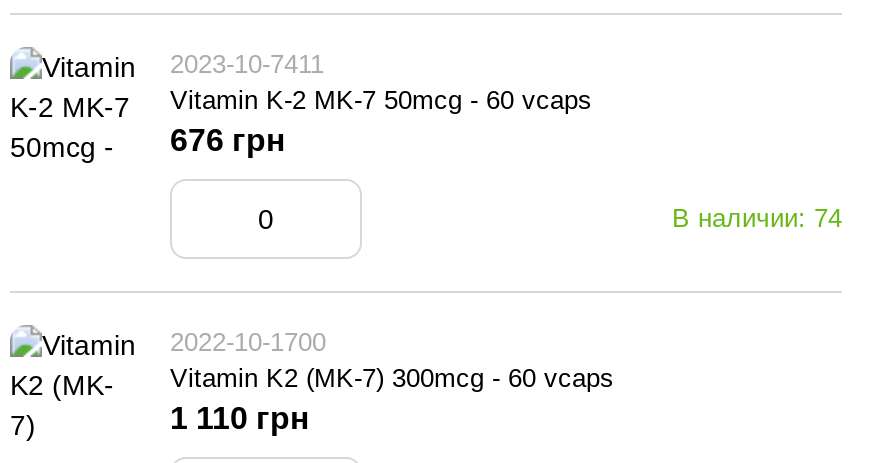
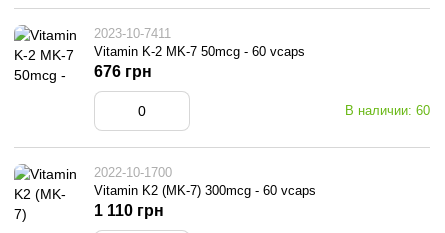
- В наличии: 74
+ В наличии: 60
